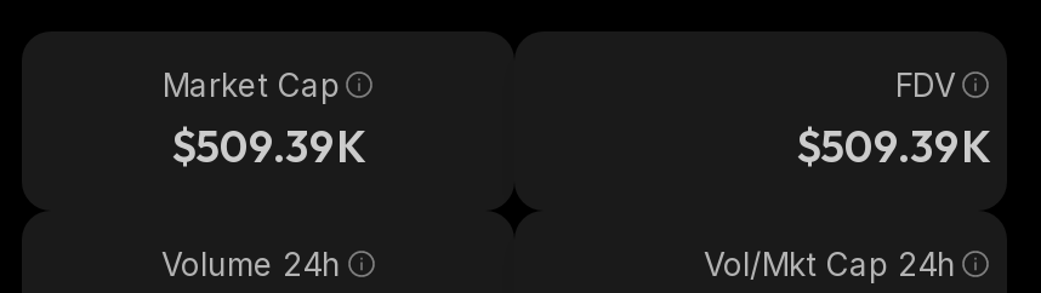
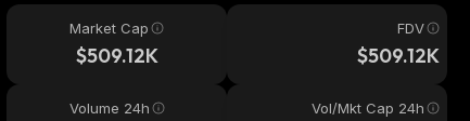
- $509.39K
+ $509.12K

- $509.39K
+ $509.12K
